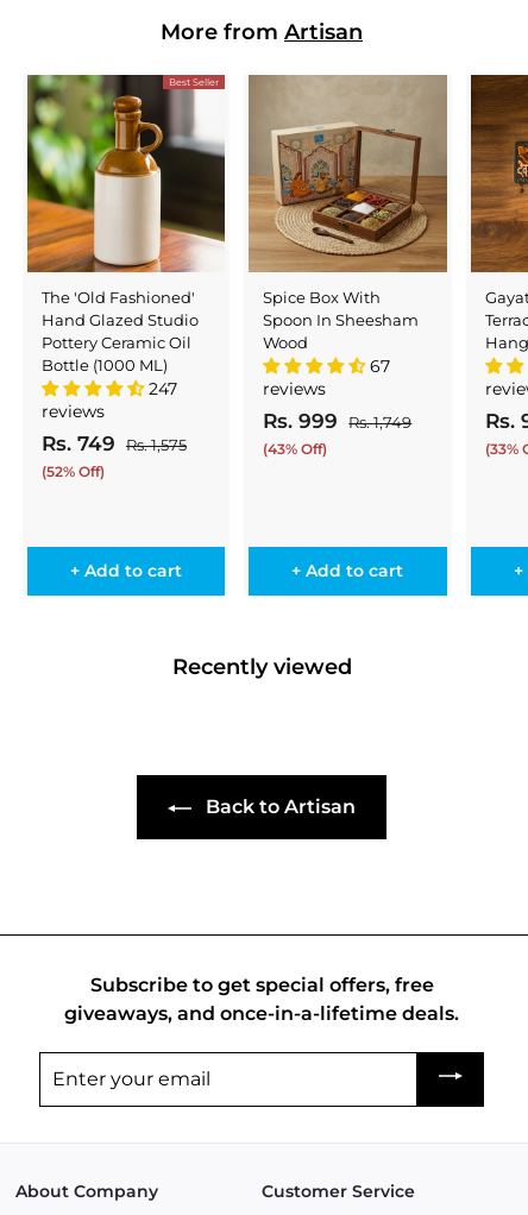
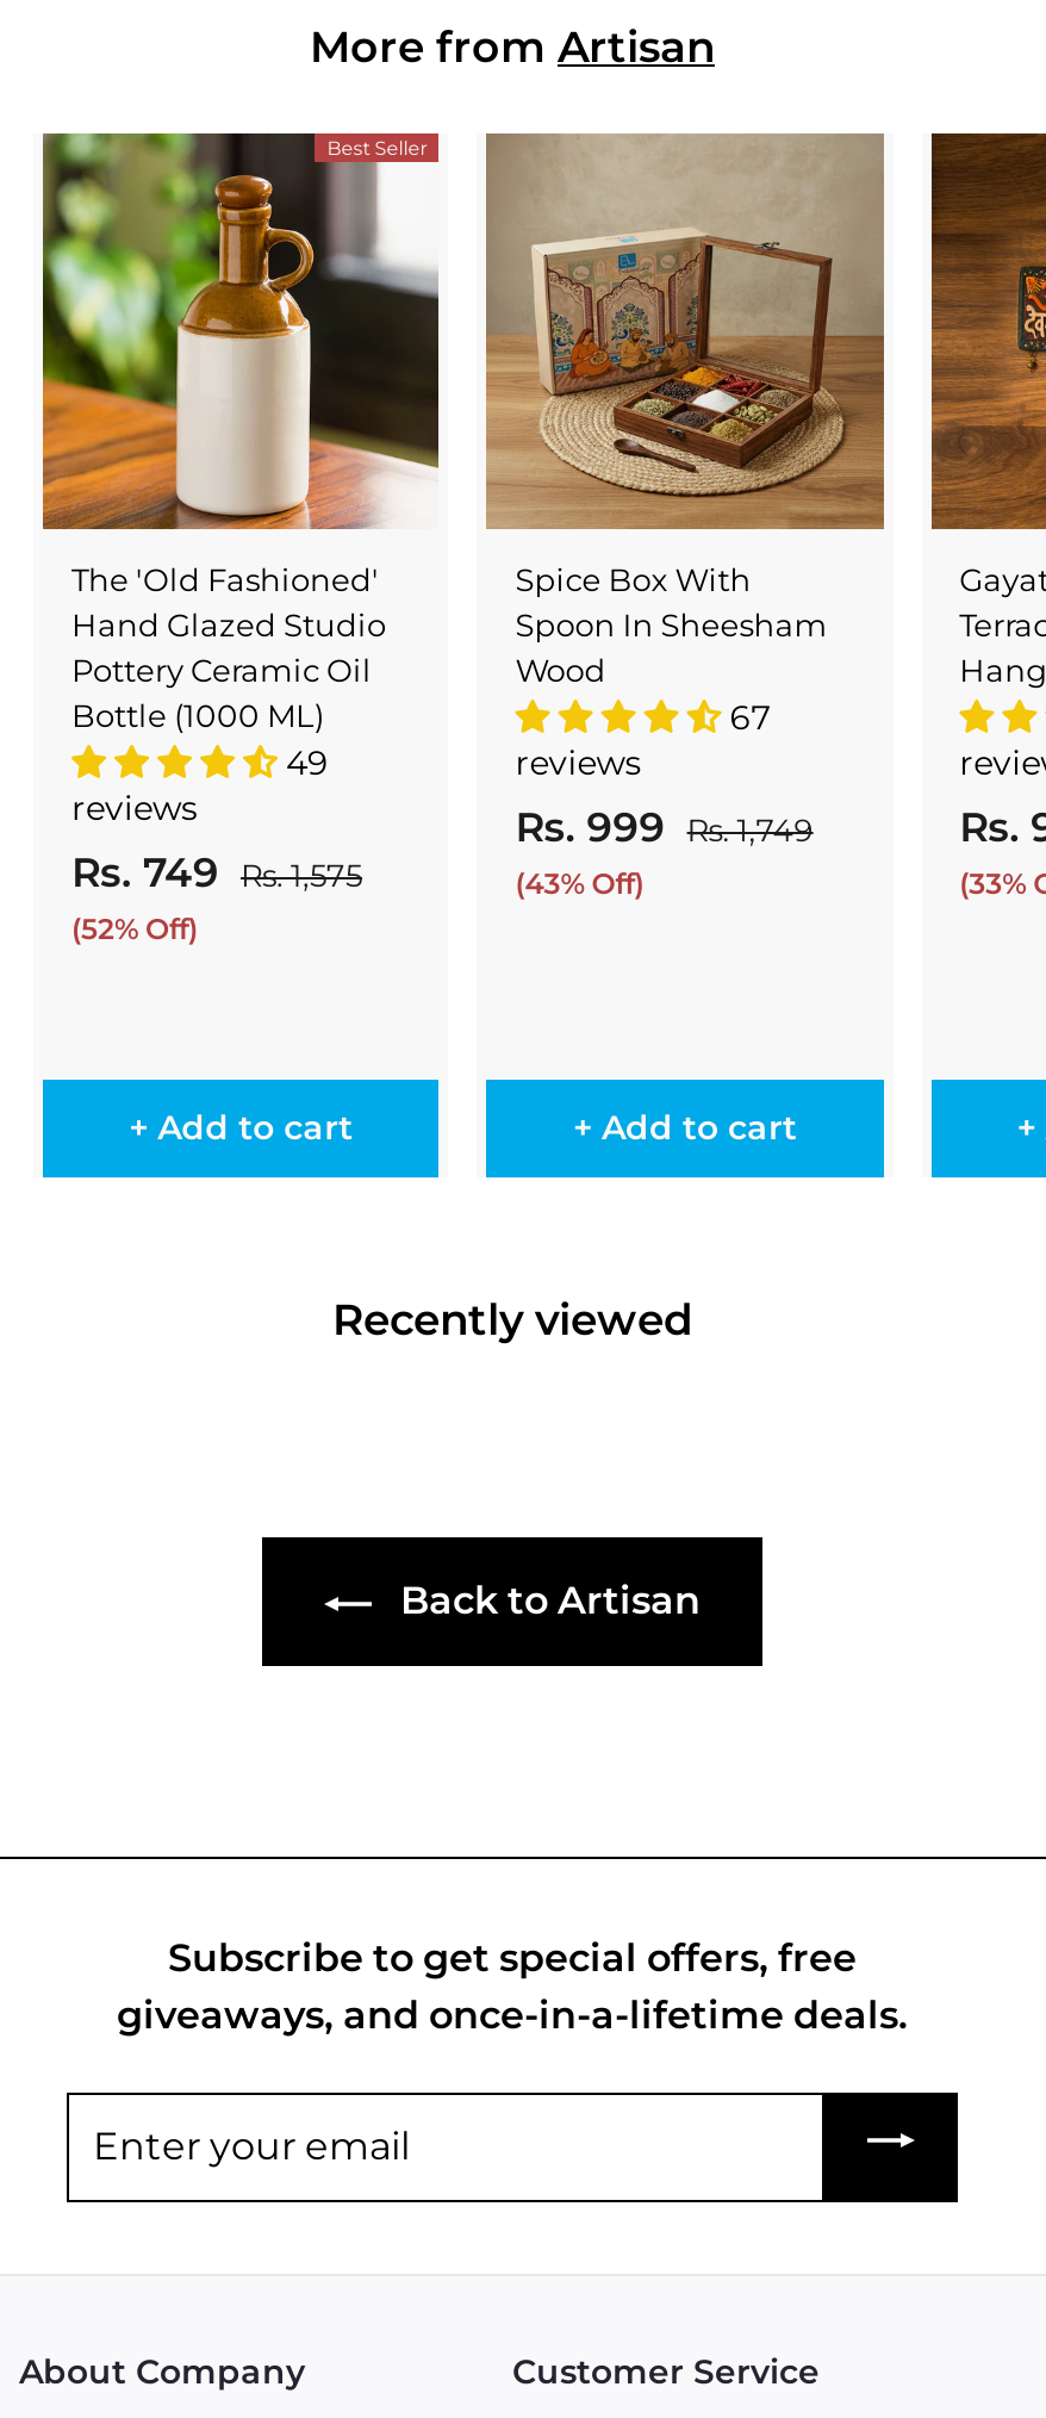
- 247
+ 49
